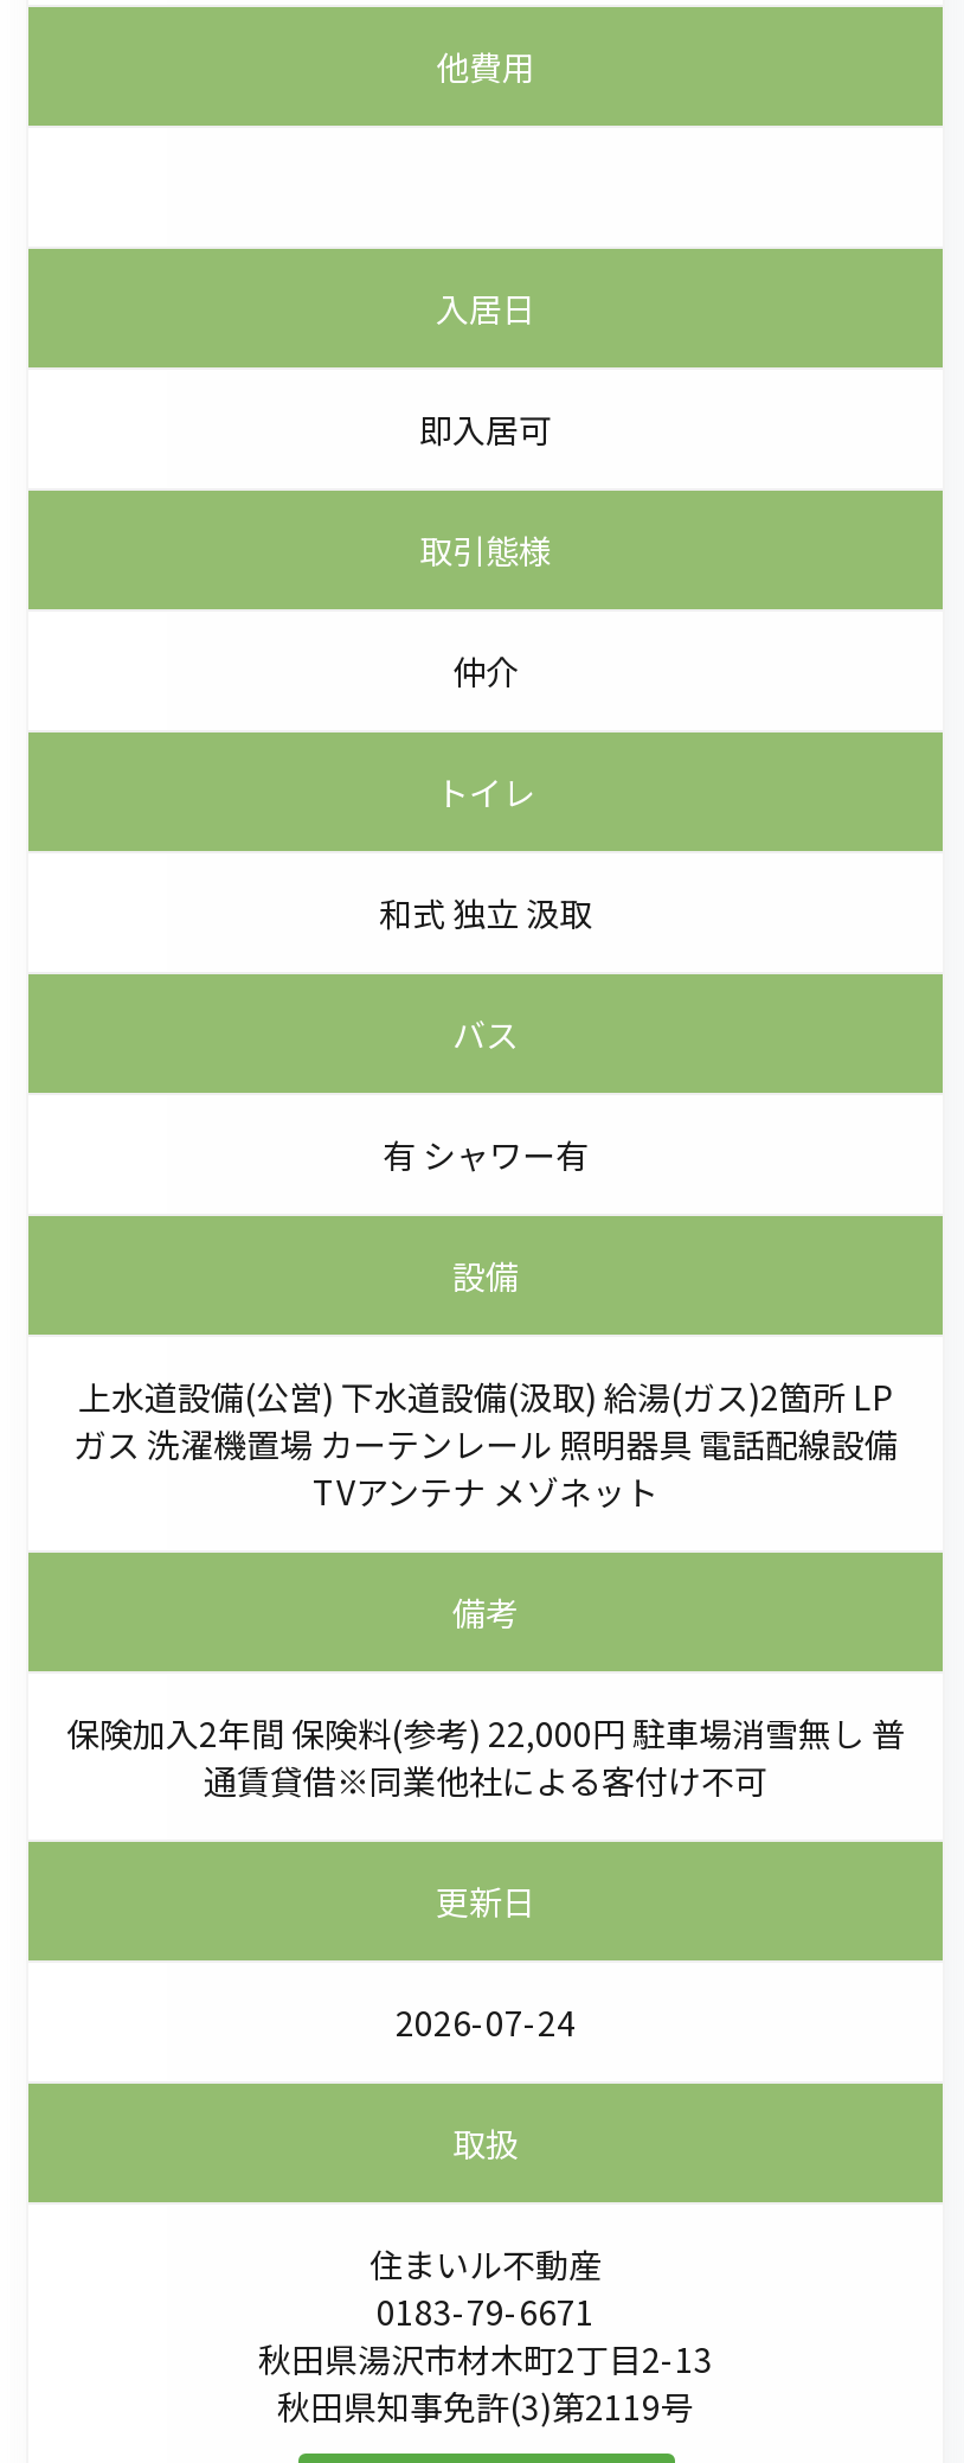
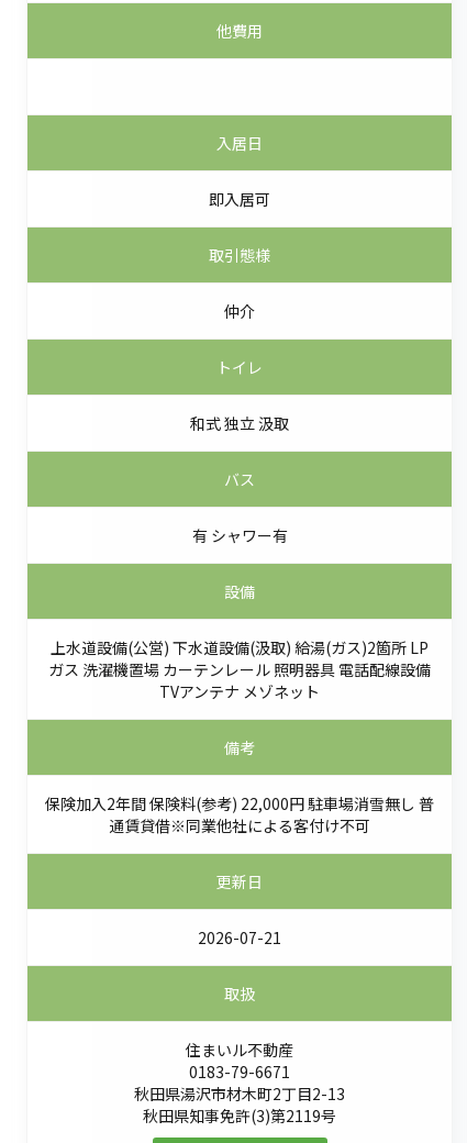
- 2026-07-24
+ 2026-07-21
